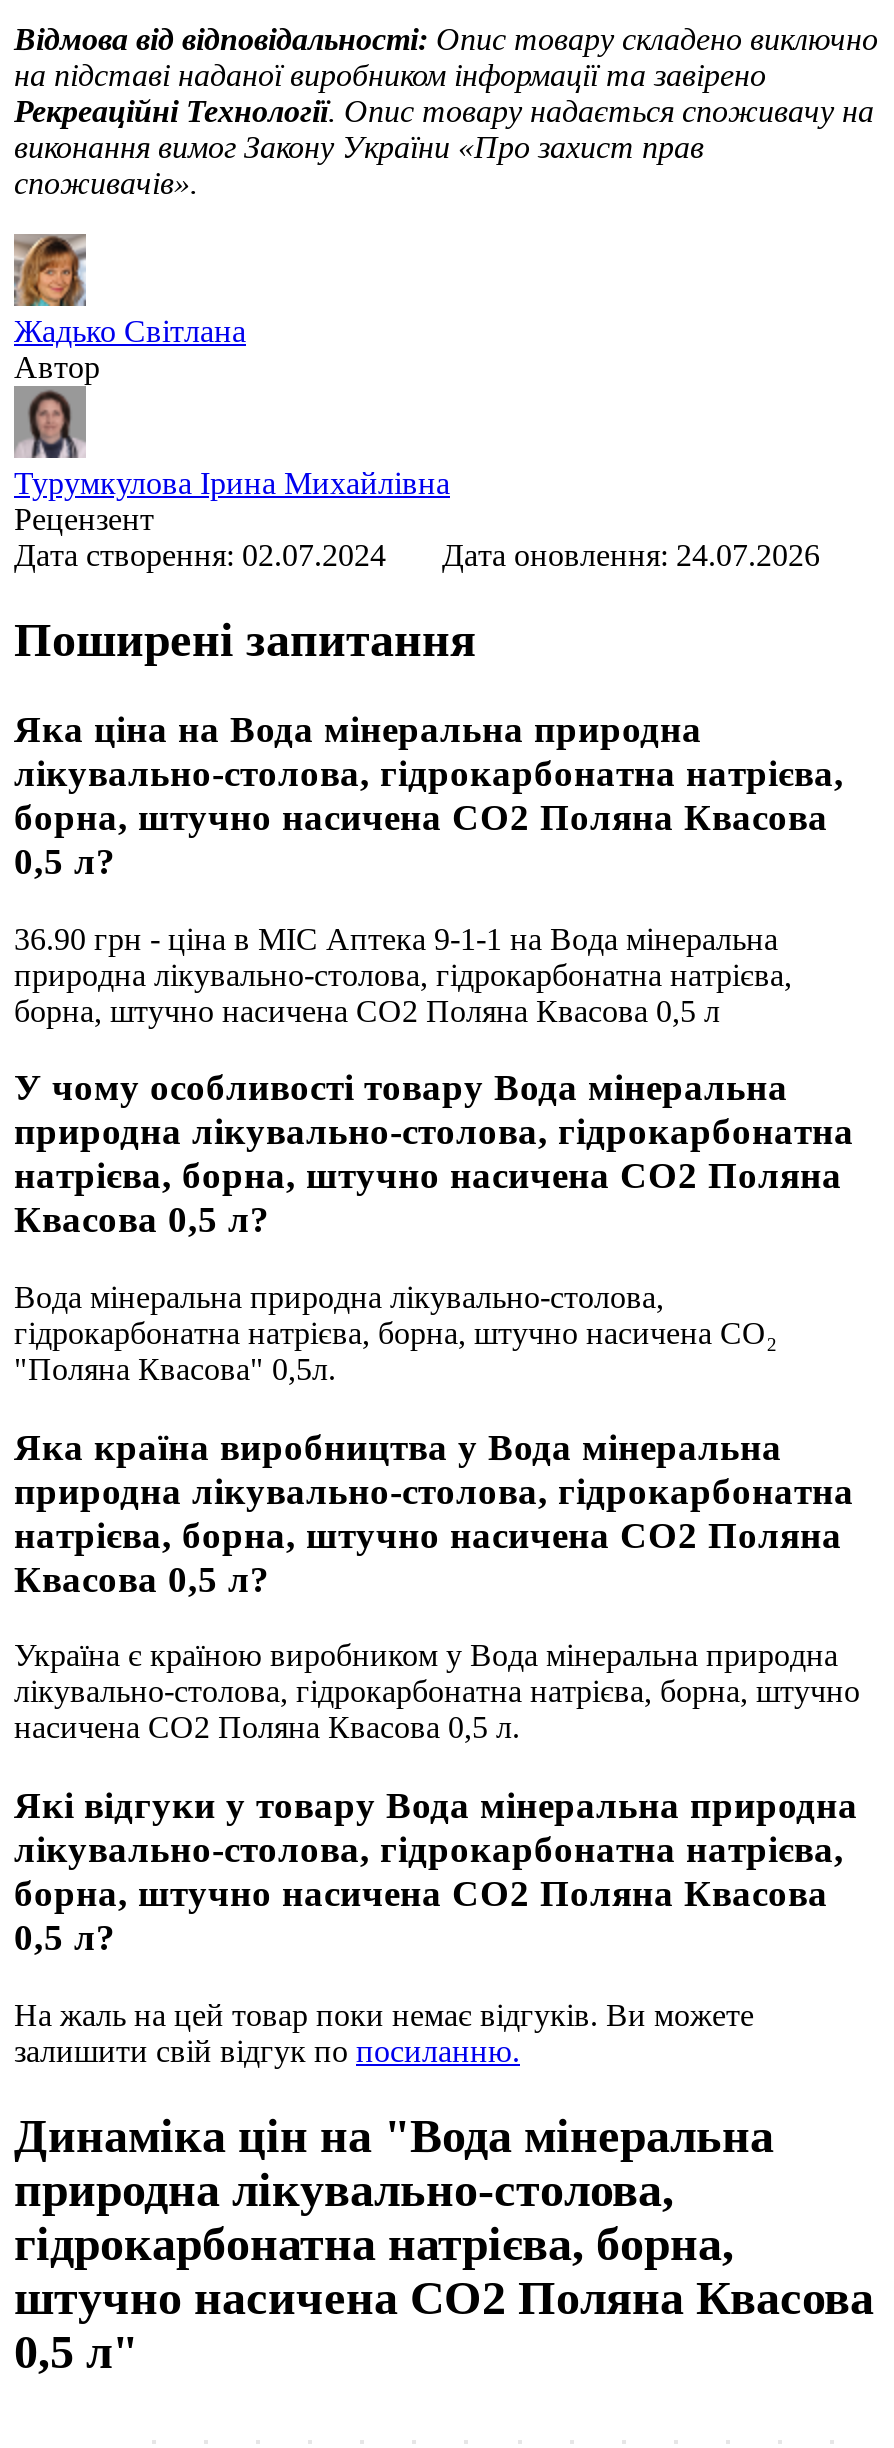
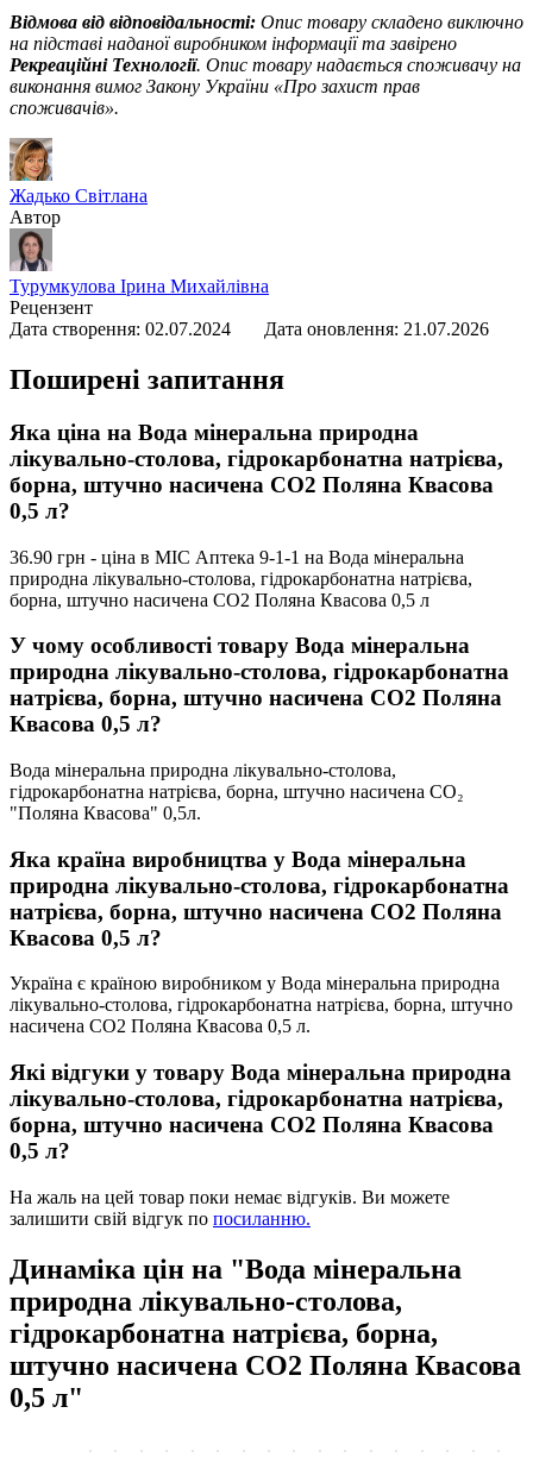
- Дата створення: 02.07.2024 Дата оновлення: 24.07.2026
+ Дата створення: 02.07.2024 Дата оновлення: 21.07.2026
